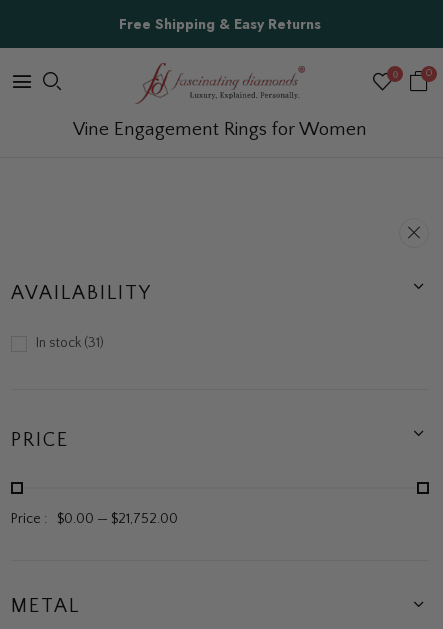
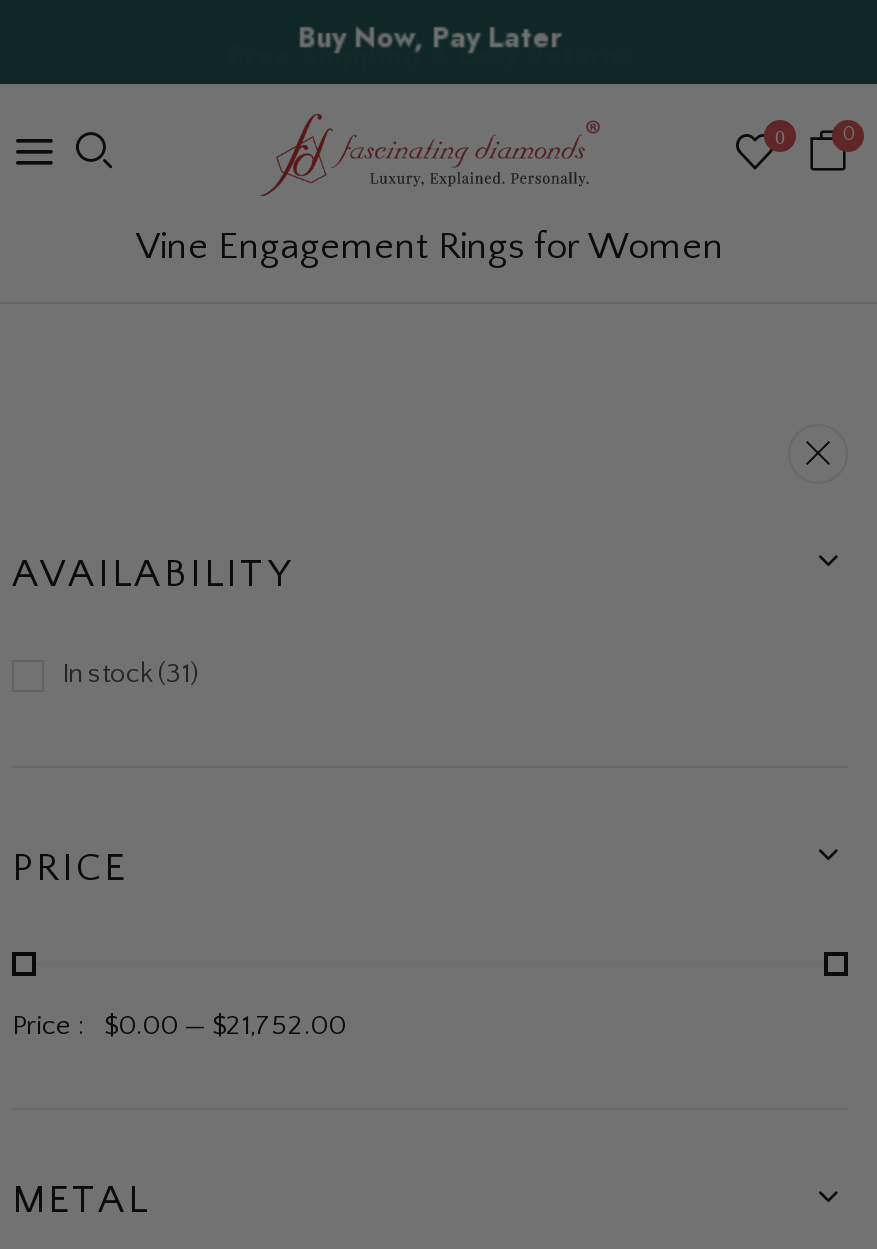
- Free Shipping & Easy Returns
+ Buy Now, Pay Later
